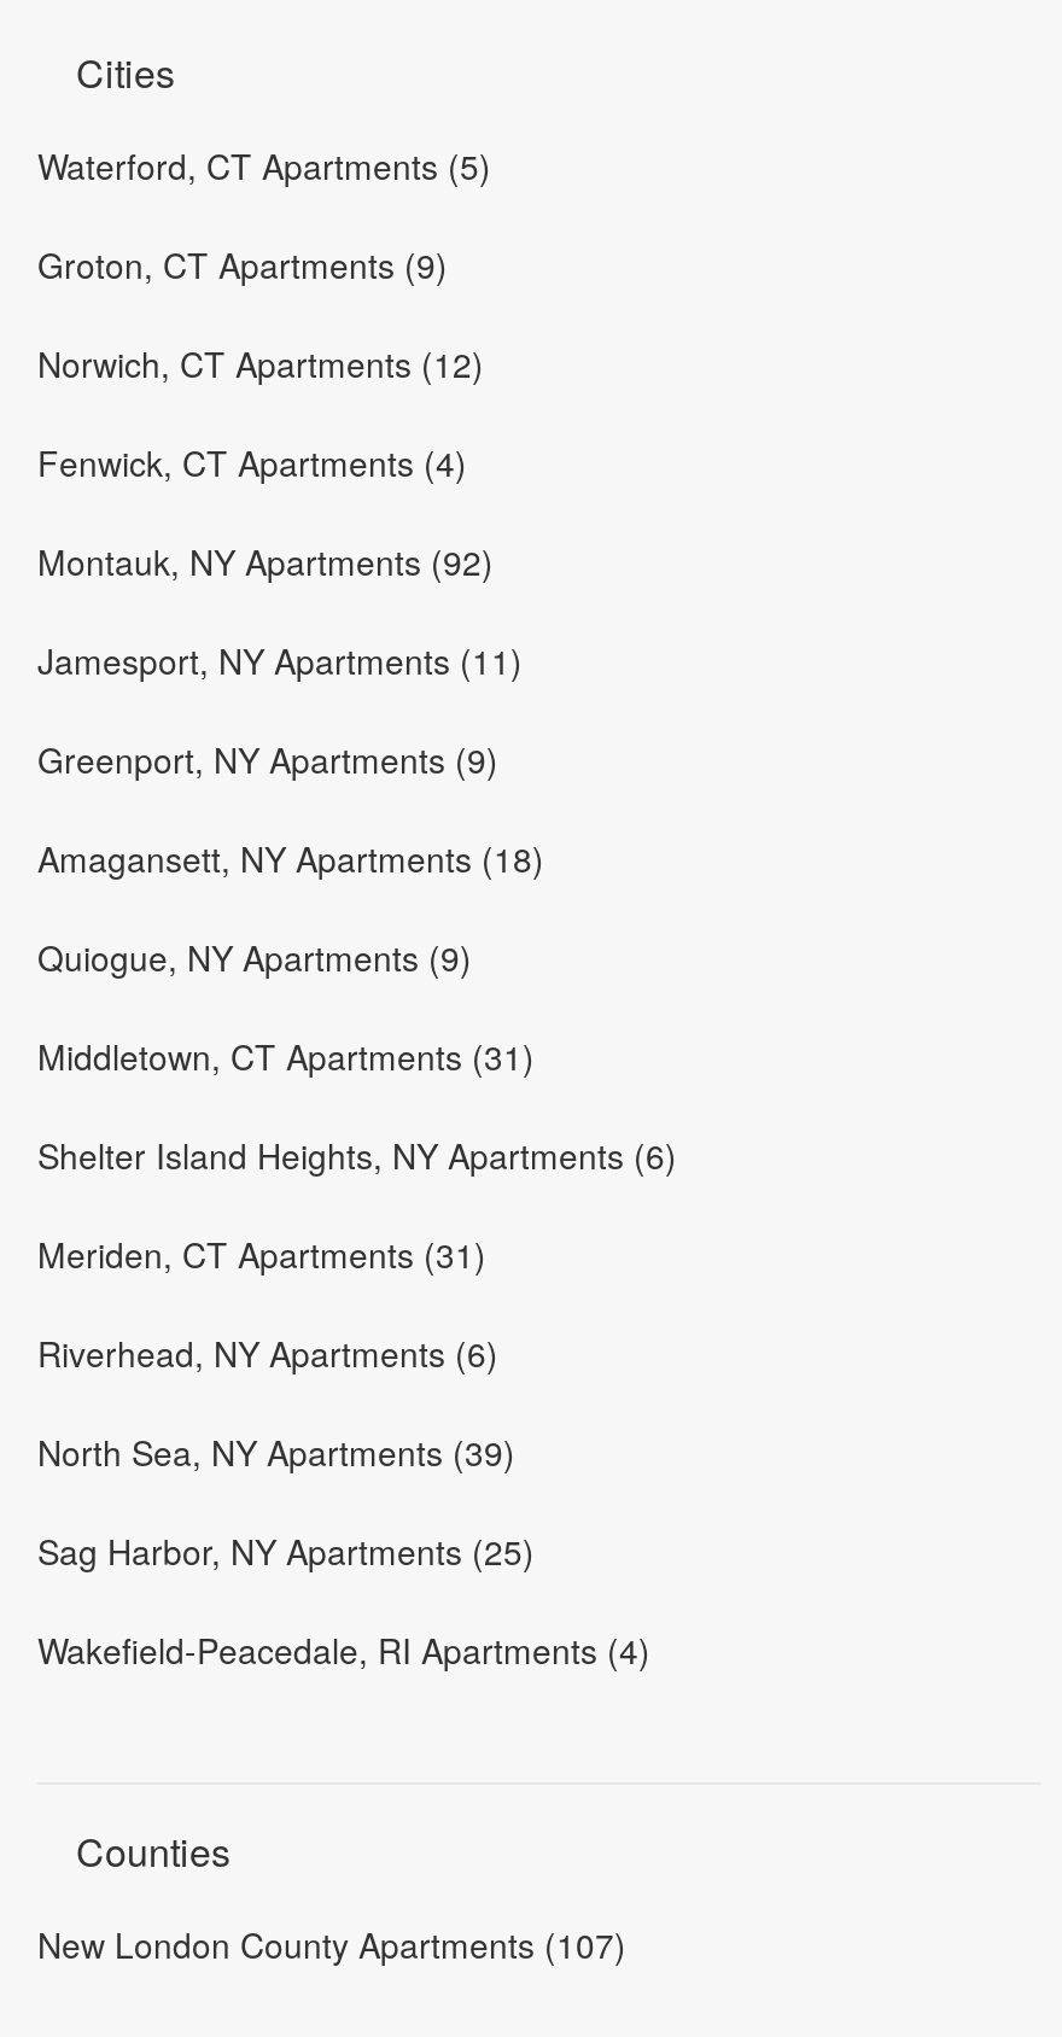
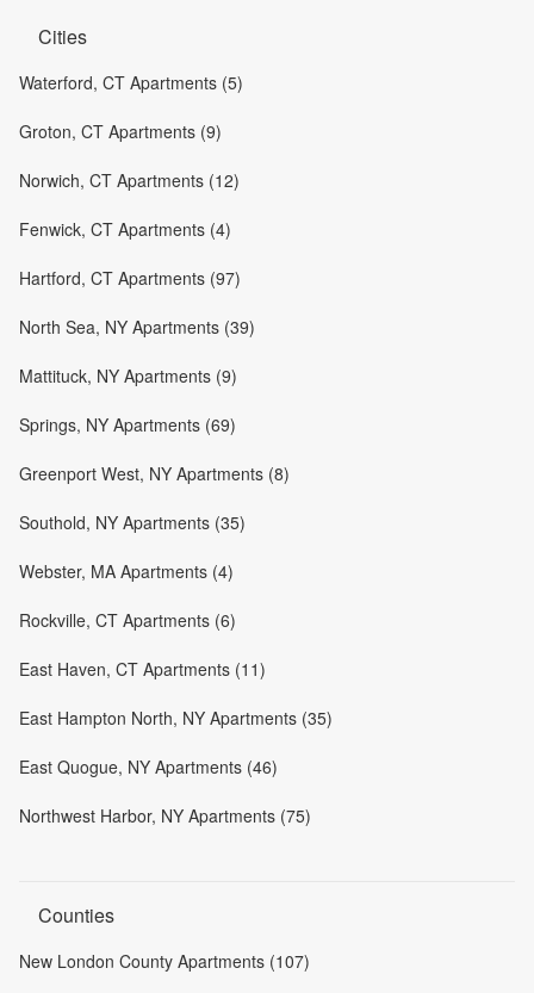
- Montauk, NY Apartments (92)
- Jamesport, NY Apartments (11)
- Greenport, NY Apartments (9)
- Amagansett, NY Apartments (18)
- Quiogue, NY Apartments (9)
- Middletown, CT Apartments (31)
- Shelter Island Heights, NY Apartments (6)
- Meriden, CT Apartments (31)
- Riverhead, NY Apartments (6)
+ Hartford, CT Apartments (97)

moved up: North Sea, NY Apartments (39)

- Sag Harbor, NY Apartments (25)
- Wakefield-Peacedale, RI Apartments (4)
+ Mattituck, NY Apartments (9)
+ Springs, NY Apartments (69)
+ Greenport West, NY Apartments (8)
+ Southold, NY Apartments (35)
+ Webster, MA Apartments (4)
+ Rockville, CT Apartments (6)
+ East Haven, CT Apartments (11)
+ East Hampton North, NY Apartments (35)
+ East Quogue, NY Apartments (46)
+ Northwest Harbor, NY Apartments (75)
